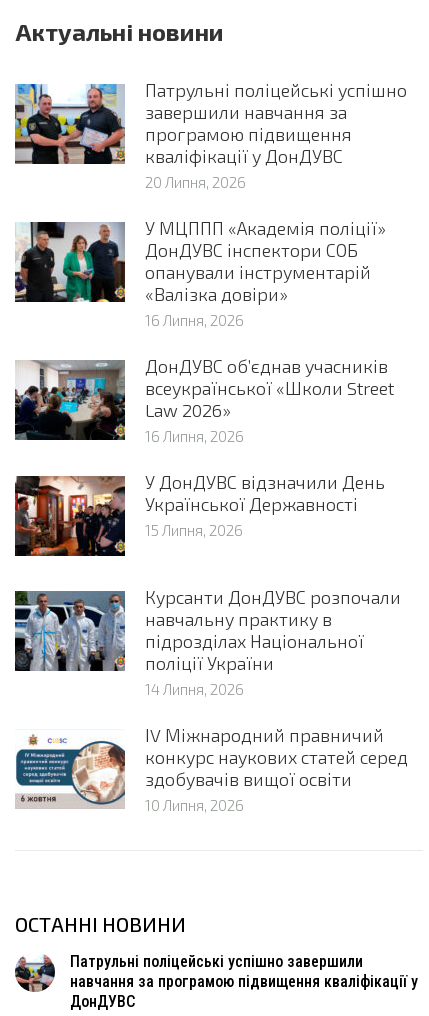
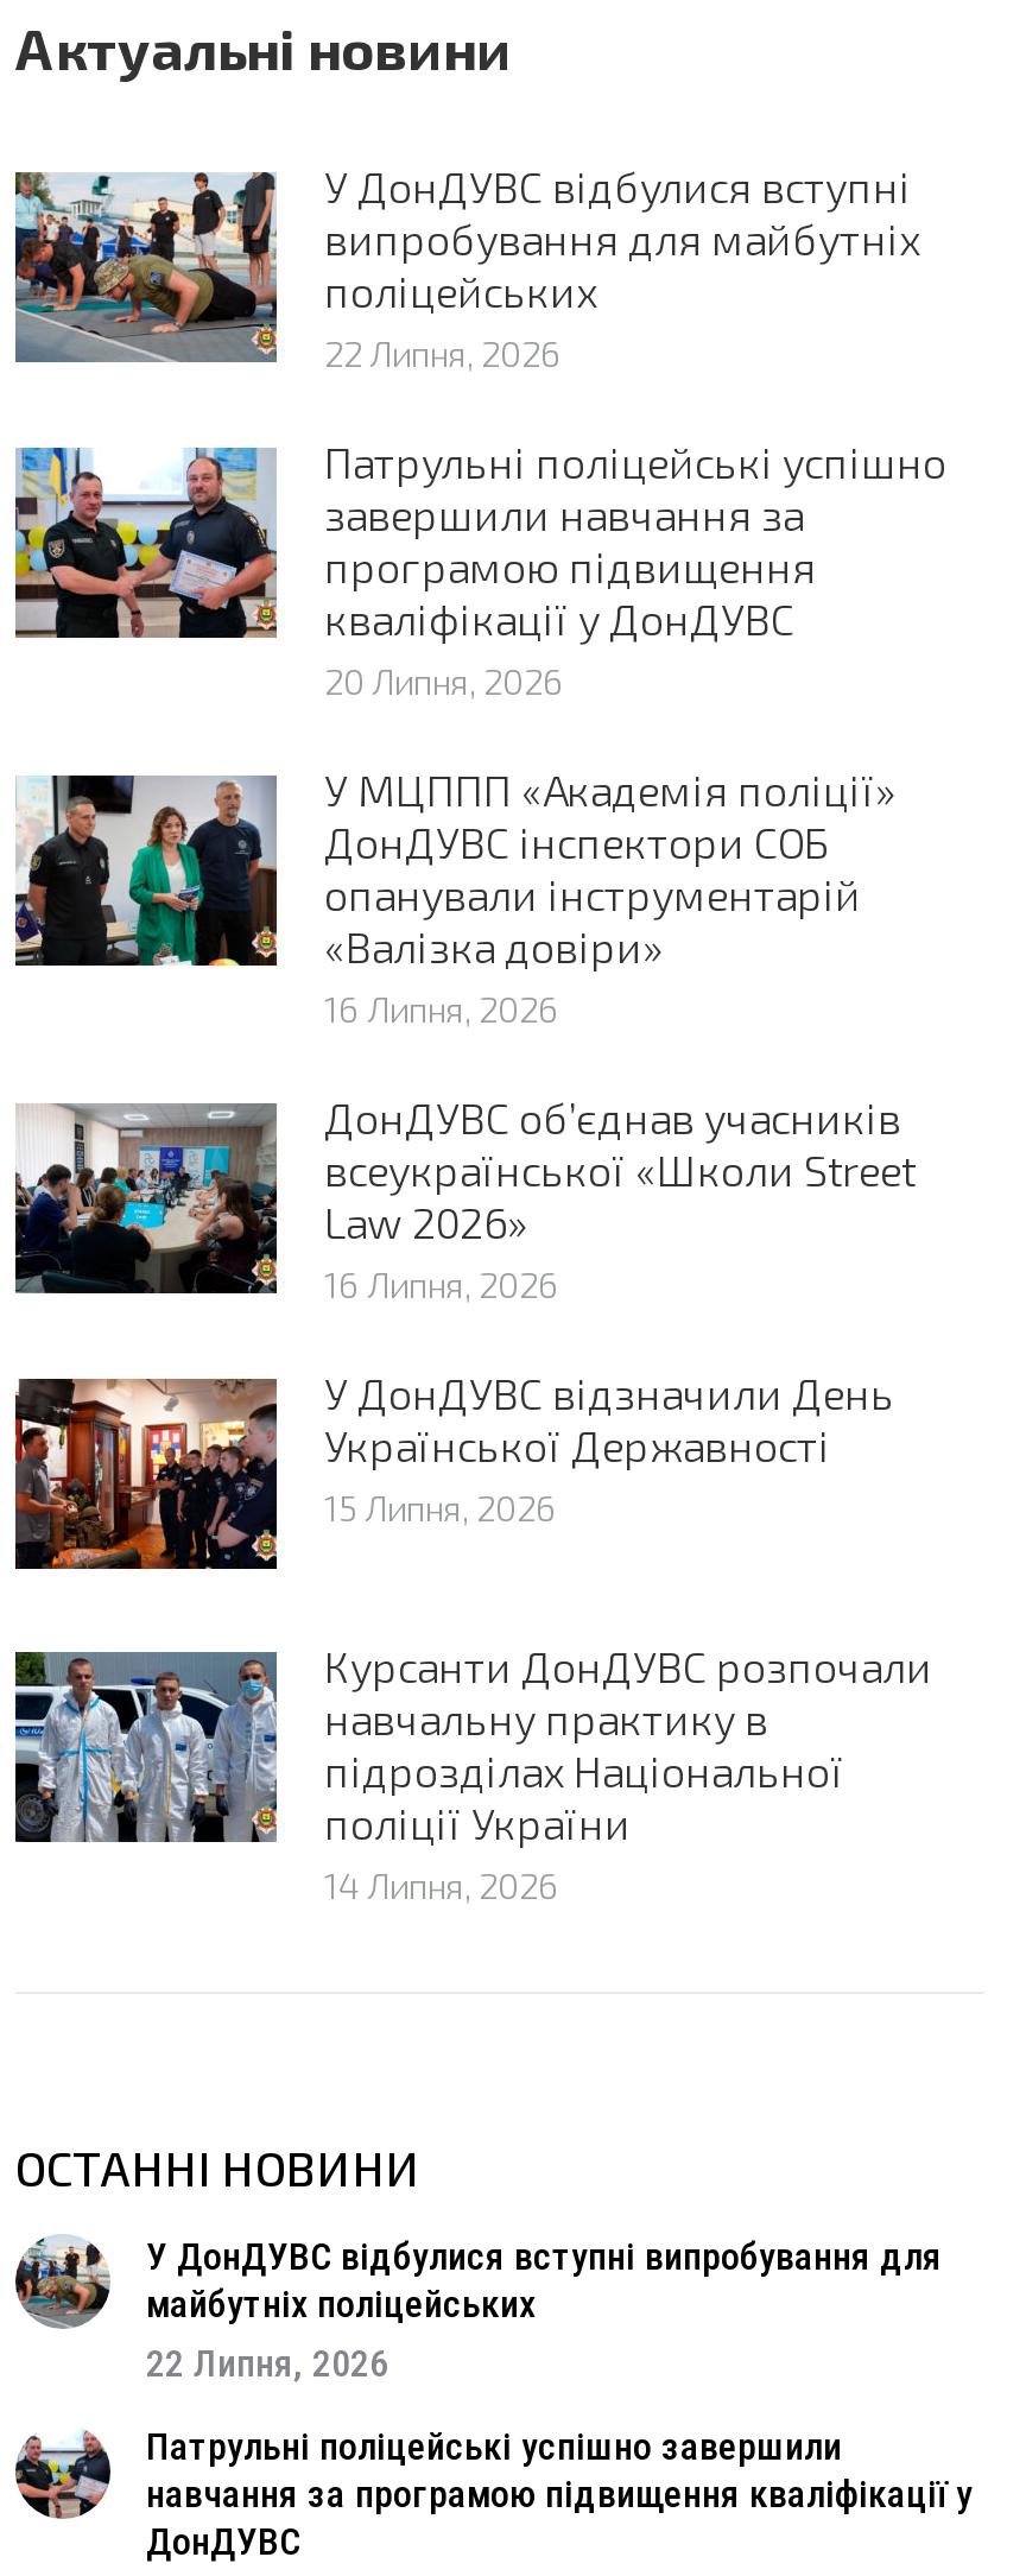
+ [image]
+ У ДонДУВС відбулися вступні
+ випробування для майбутніх
+ поліцейських
+ 22 Липня, 2026

moved down: [image] | Патрульні поліцейські успішно | завершили навчання за | ... | поліції України | 14 Липня, 2026

- [image]
- ІV Міжнародний правничий
- конкурс наукових статей серед
- здобувачів вищої освіти
- 10 Липня, 2026

+ [image]
+ У ДонДУВС відбулися вступні випробування для
+ майбутніх поліцейських
+ 22 Липня, 2026
